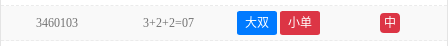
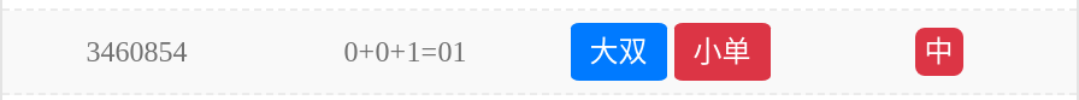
- 3460103
+ 3460854

- 3+2+2=07
+ 0+0+1=01
